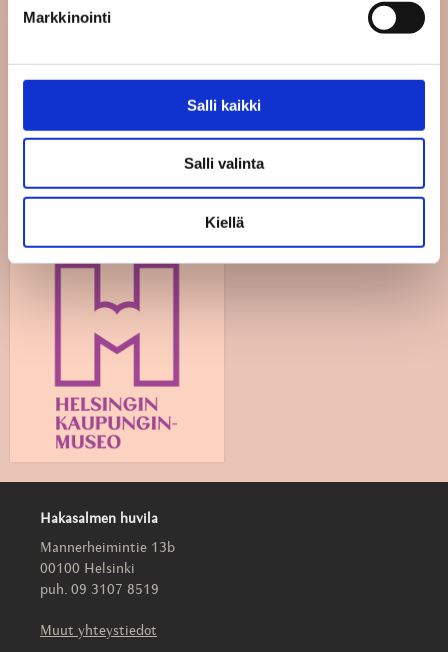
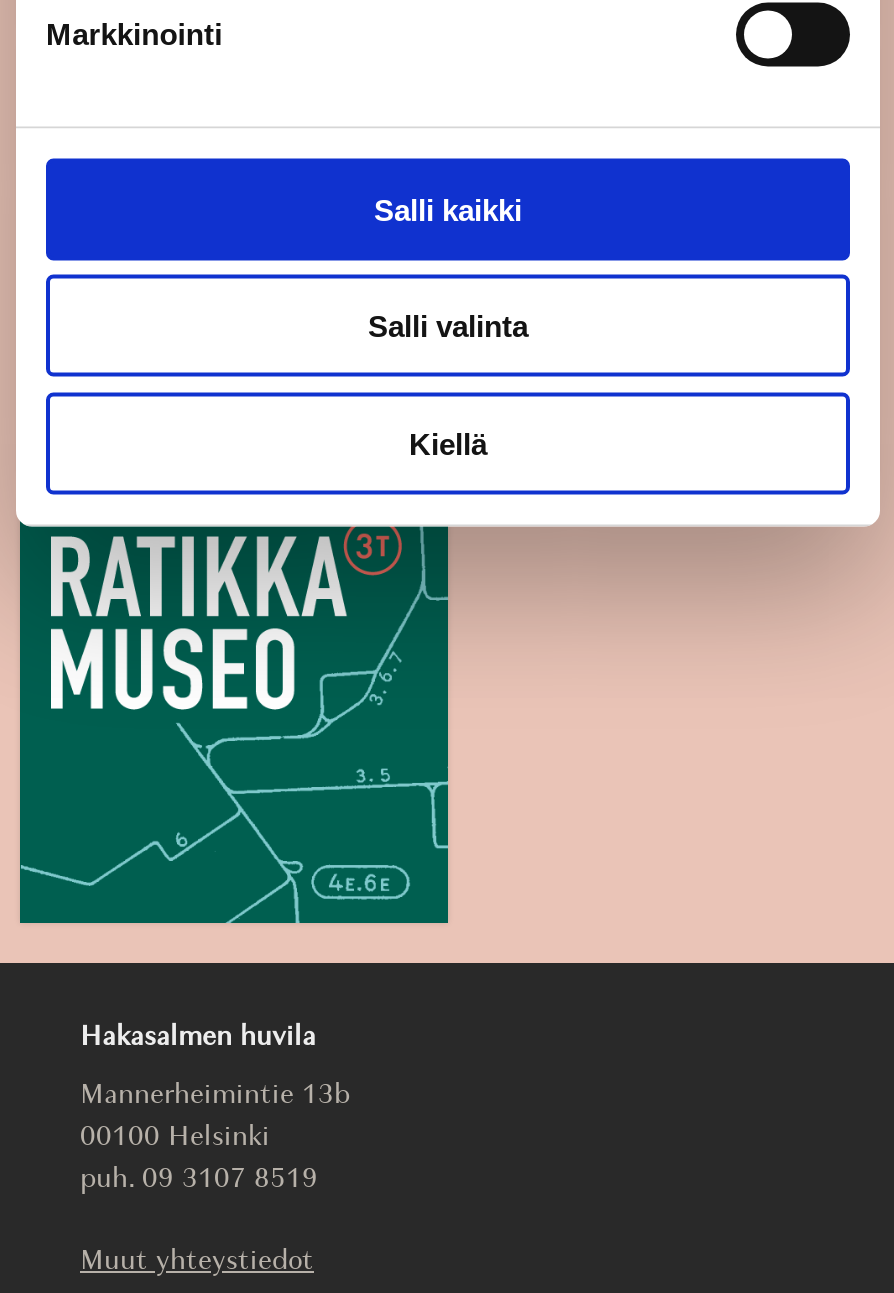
- [image]
+ [image]
